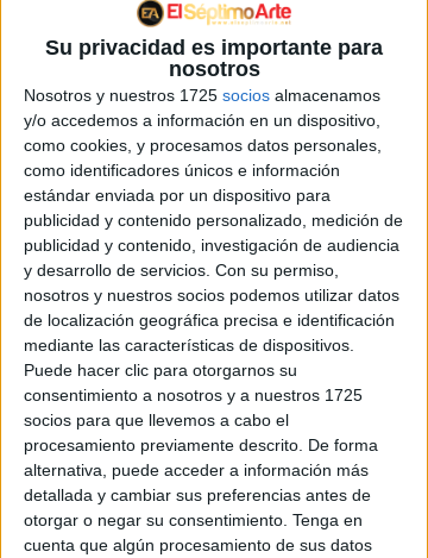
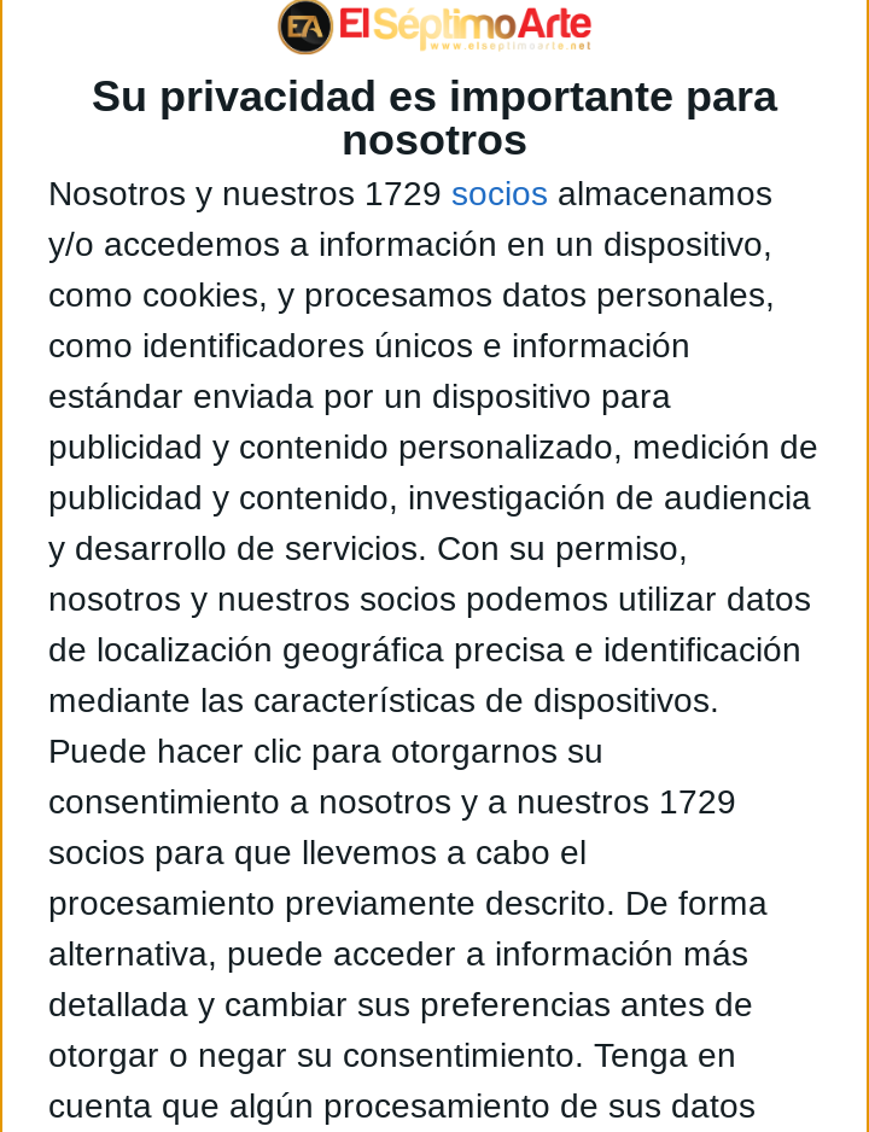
- Nosotros y nuestros 1725 socios almacenamos
+ Nosotros y nuestros 1729 socios almacenamos

- consentimiento a nosotros y a nuestros 1725
+ consentimiento a nosotros y a nuestros 1729
